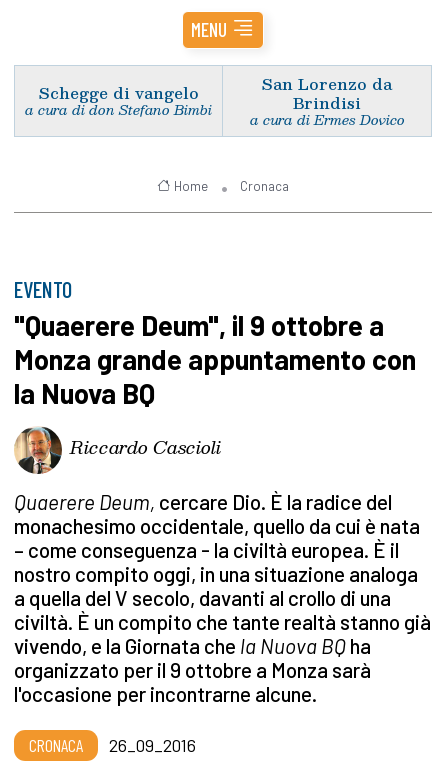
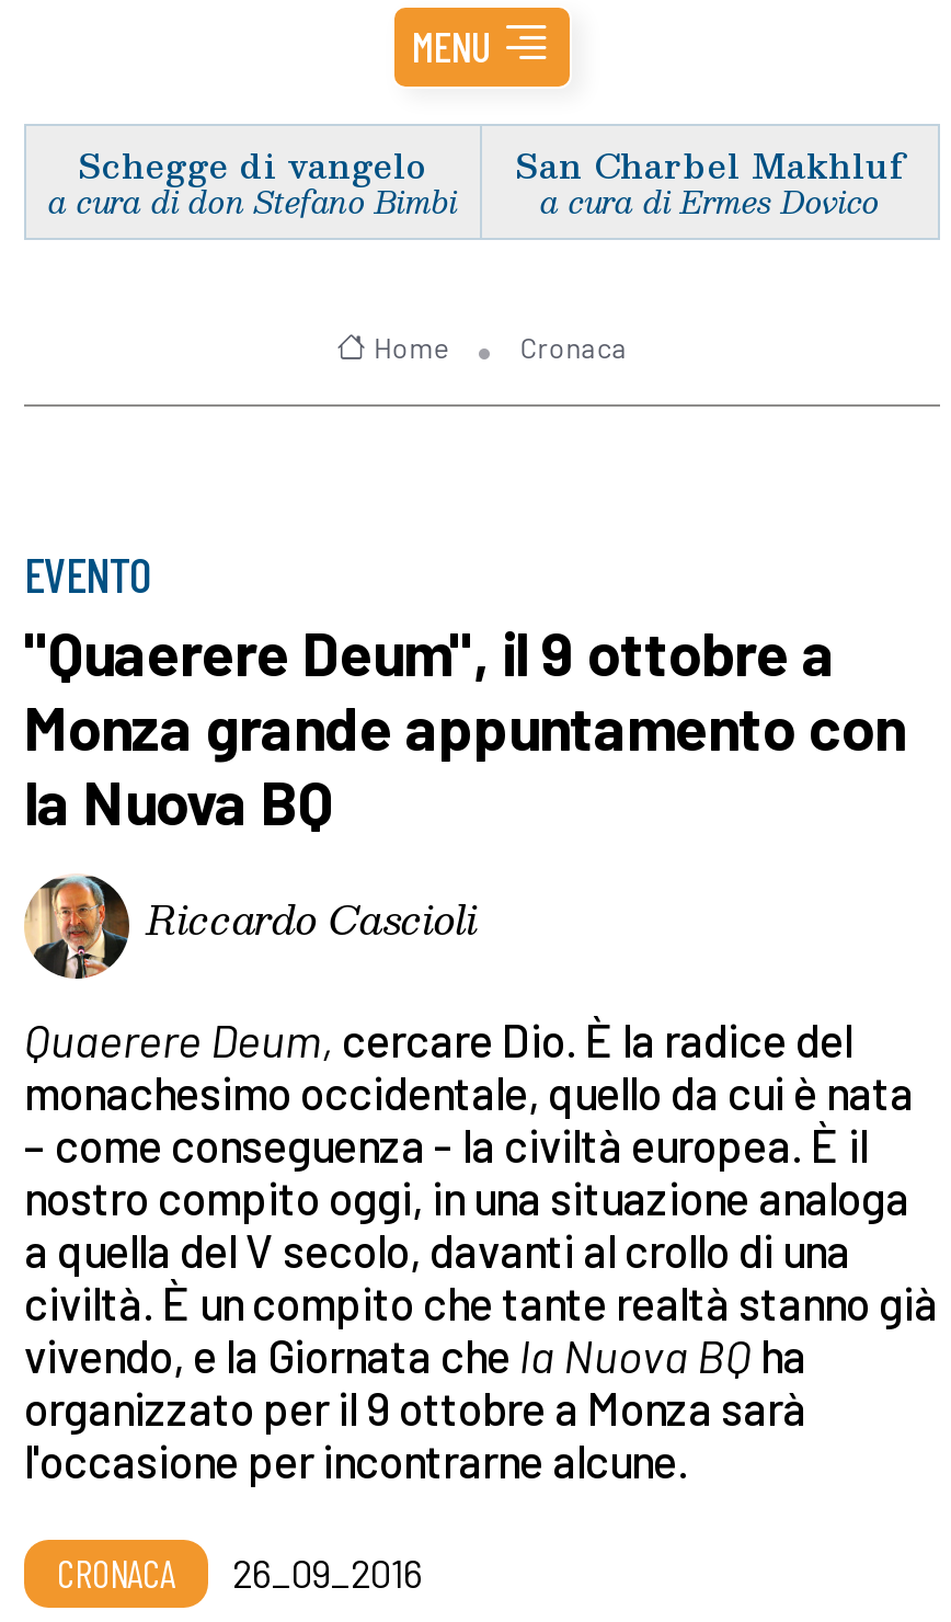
- San Lorenzo da
- Brindisi
+ San Charbel Makhluf
